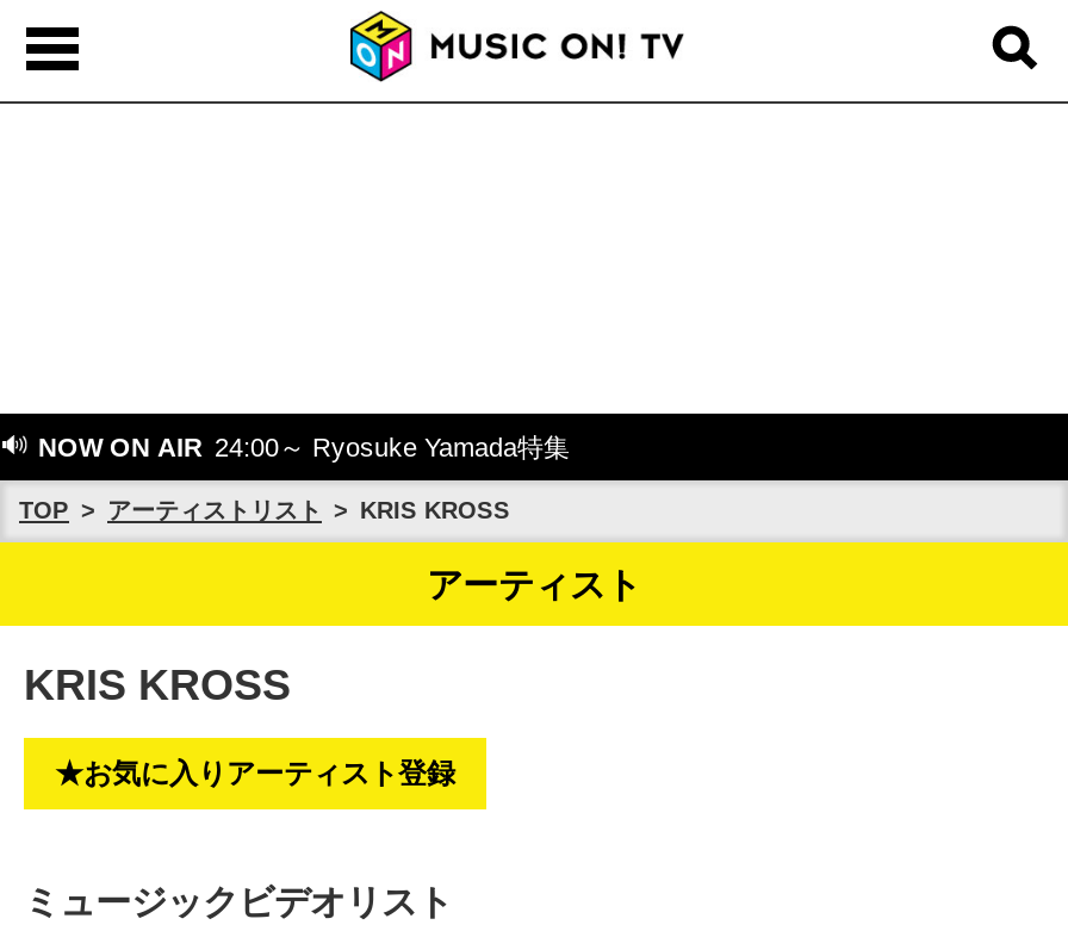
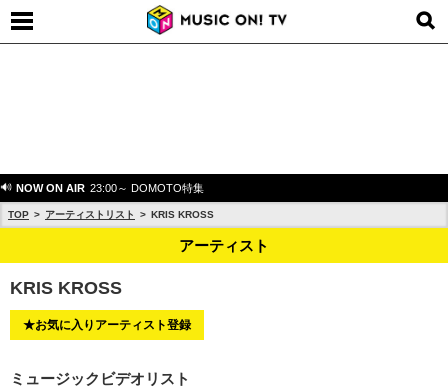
- NOW ON AIR 24:00～ Ryosuke Yamada特集
+ NOW ON AIR 23:00～ DOMOTO特集
